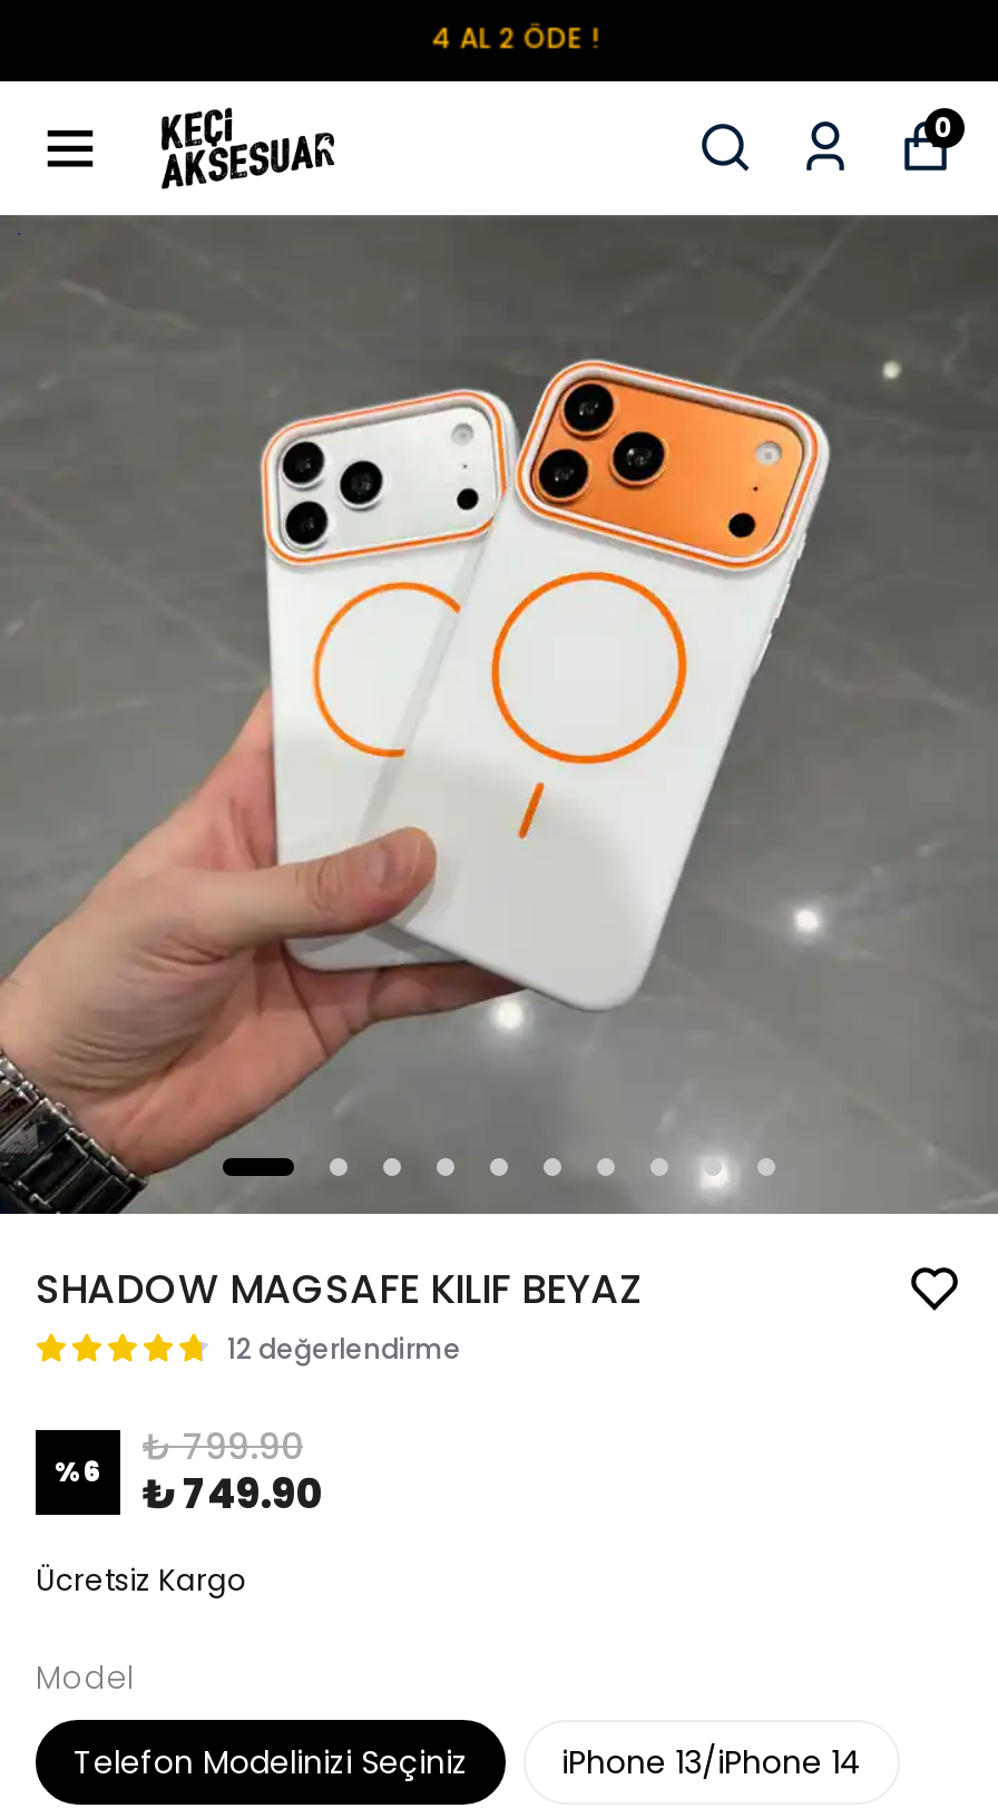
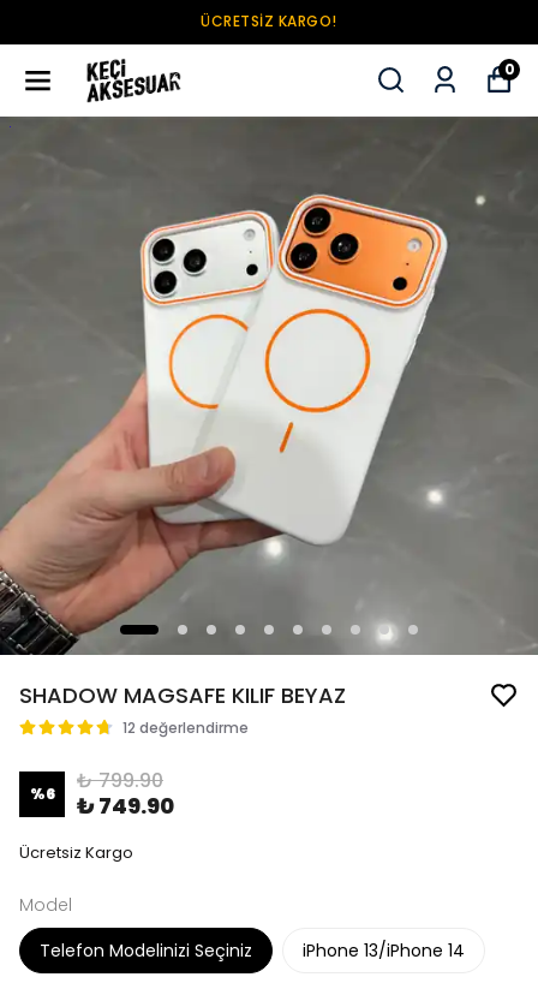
- 4 AL 2 ÖDE !
+ ÜCRETSİZ KARGO!
